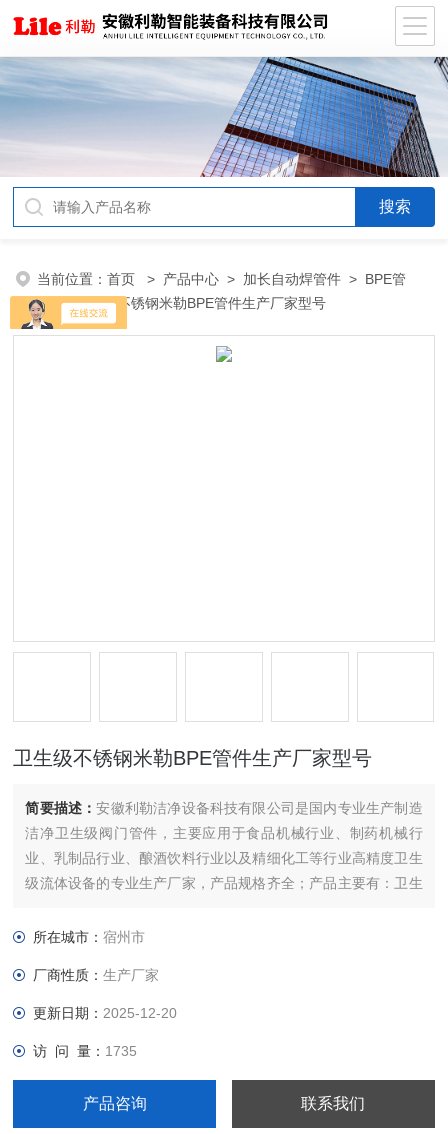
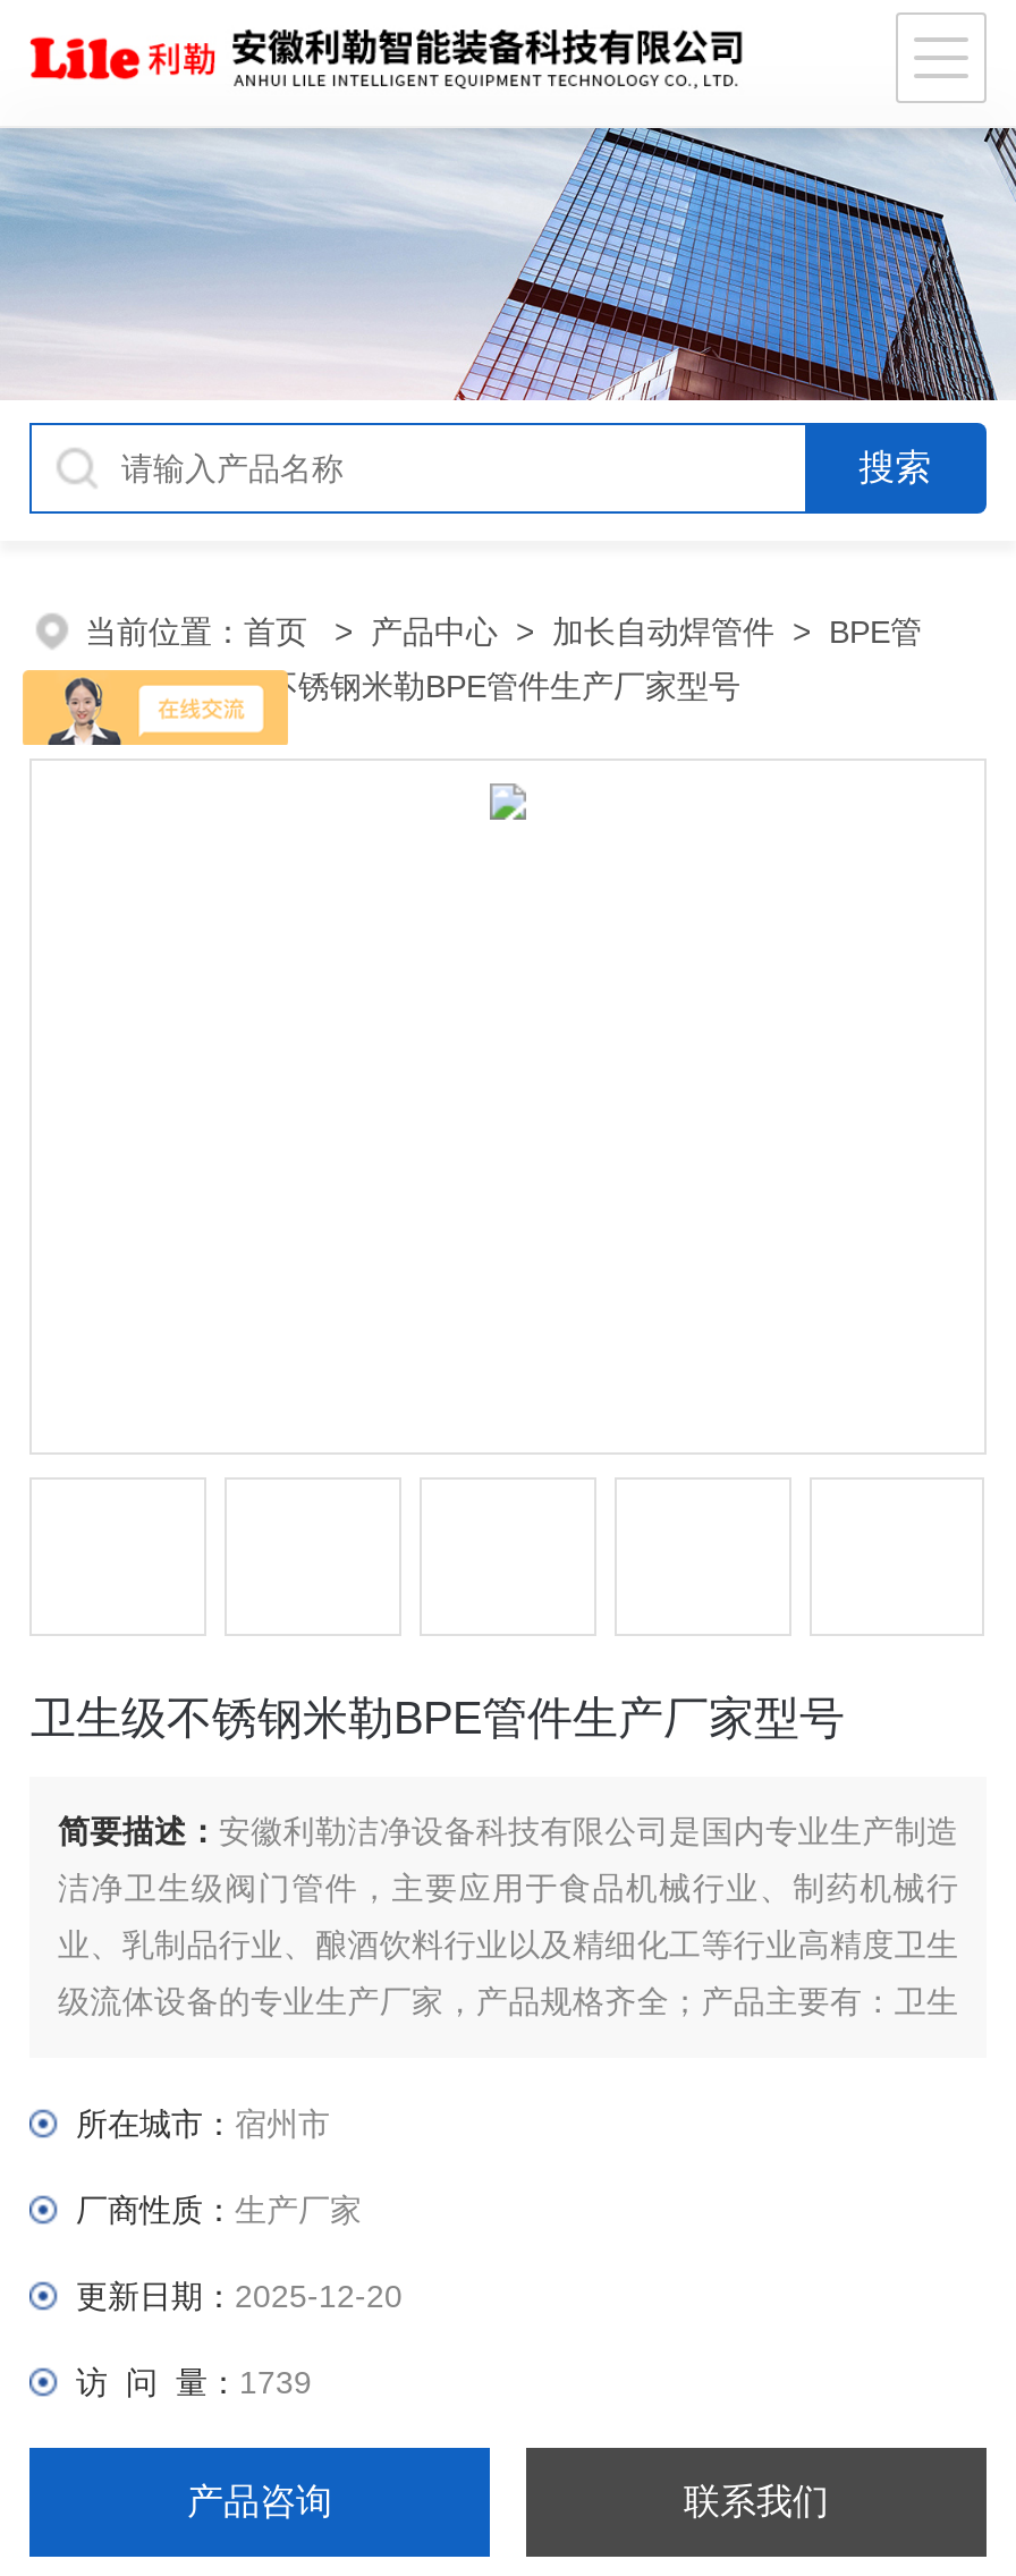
- 访 问 量：1735
+ 访 问 量：1739
